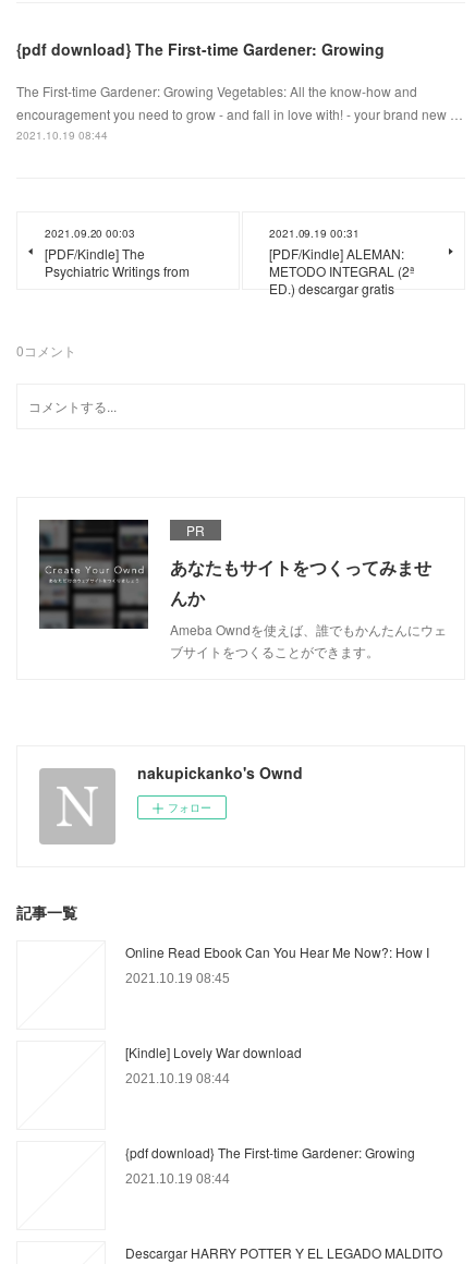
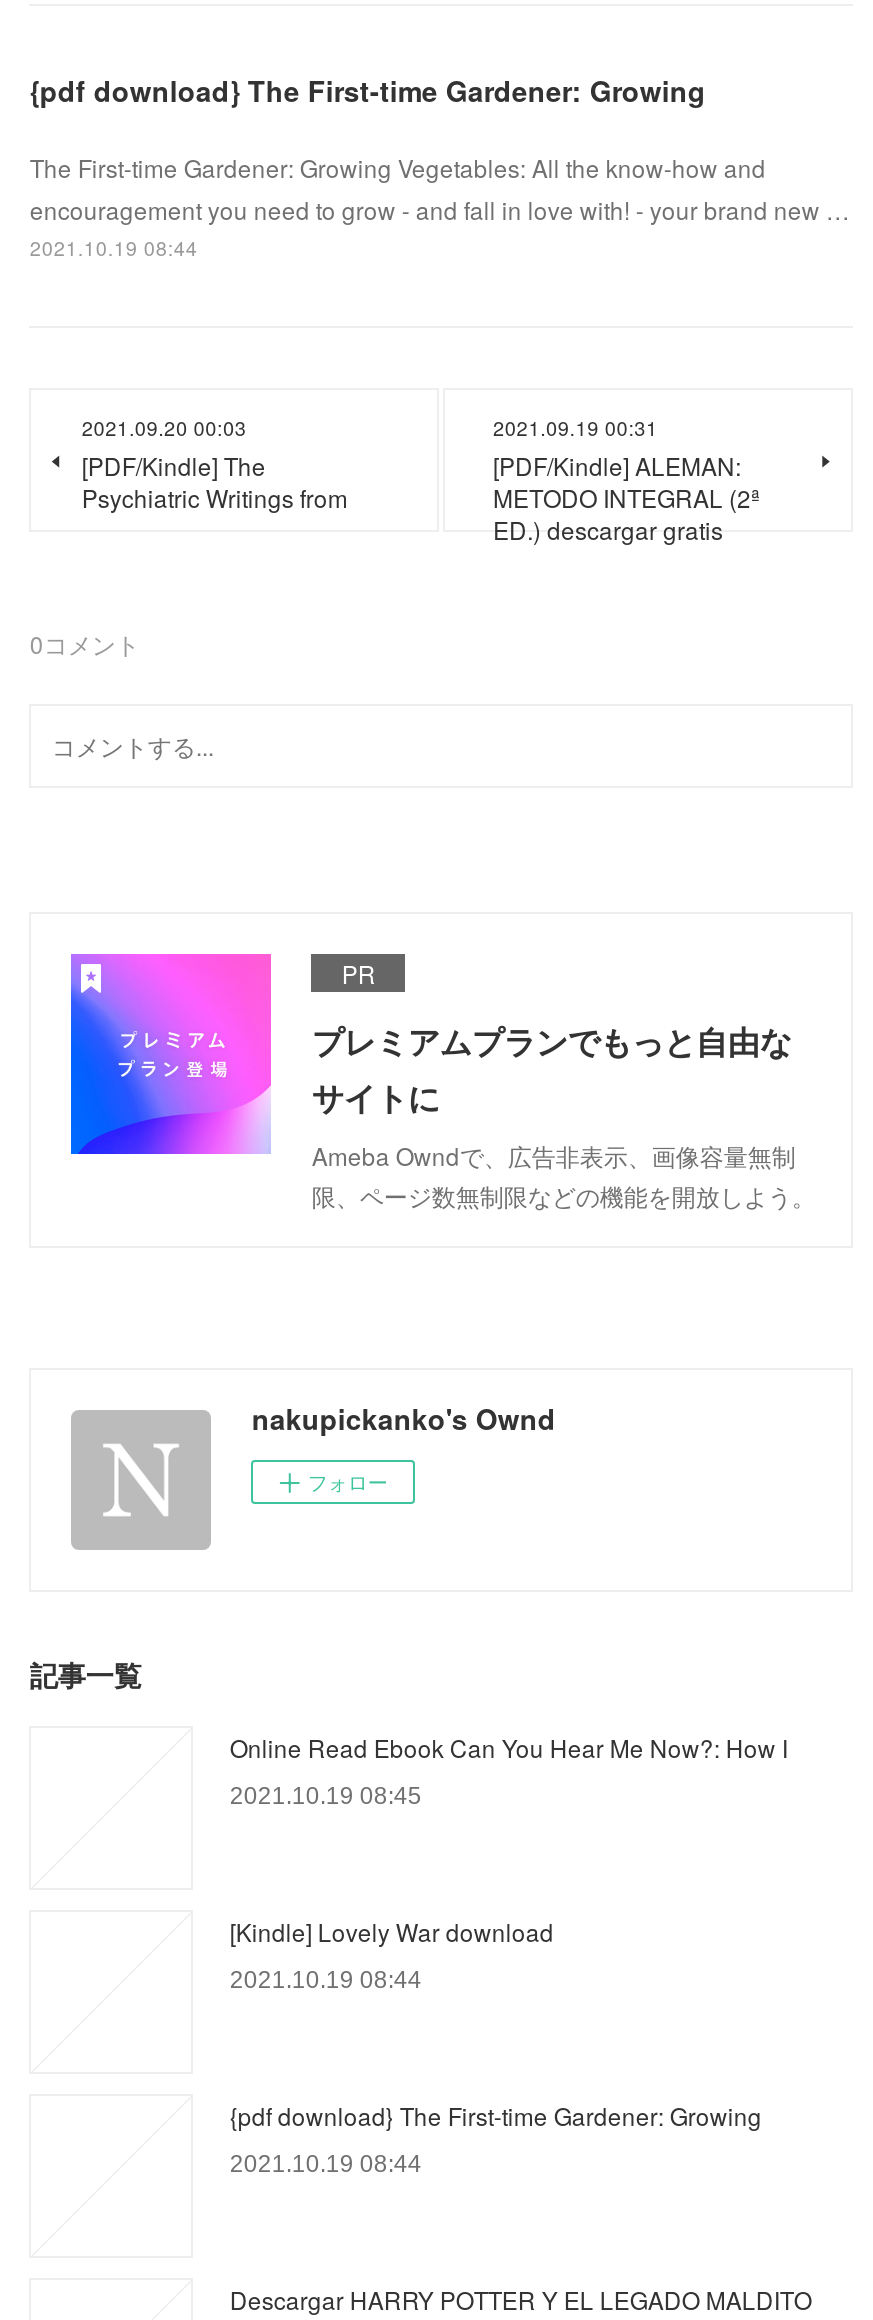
- [image]
- あなたもサイトをつくってみませ
- んか
- Ameba Owndを使えば、誰でもかんたんにウェ
- ブサイトをつくることができます。
+ [image]
+ プレミアムプランでもっと自由な
+ サイトに
+ Ameba Owndで、広告非表示、画像容量無制
+ 限、ページ数無制限などの機能を開放しよう。
